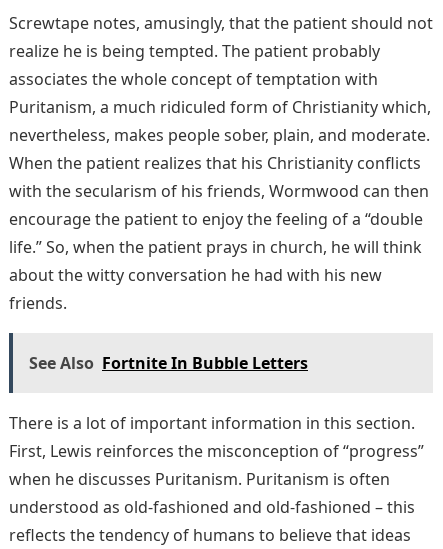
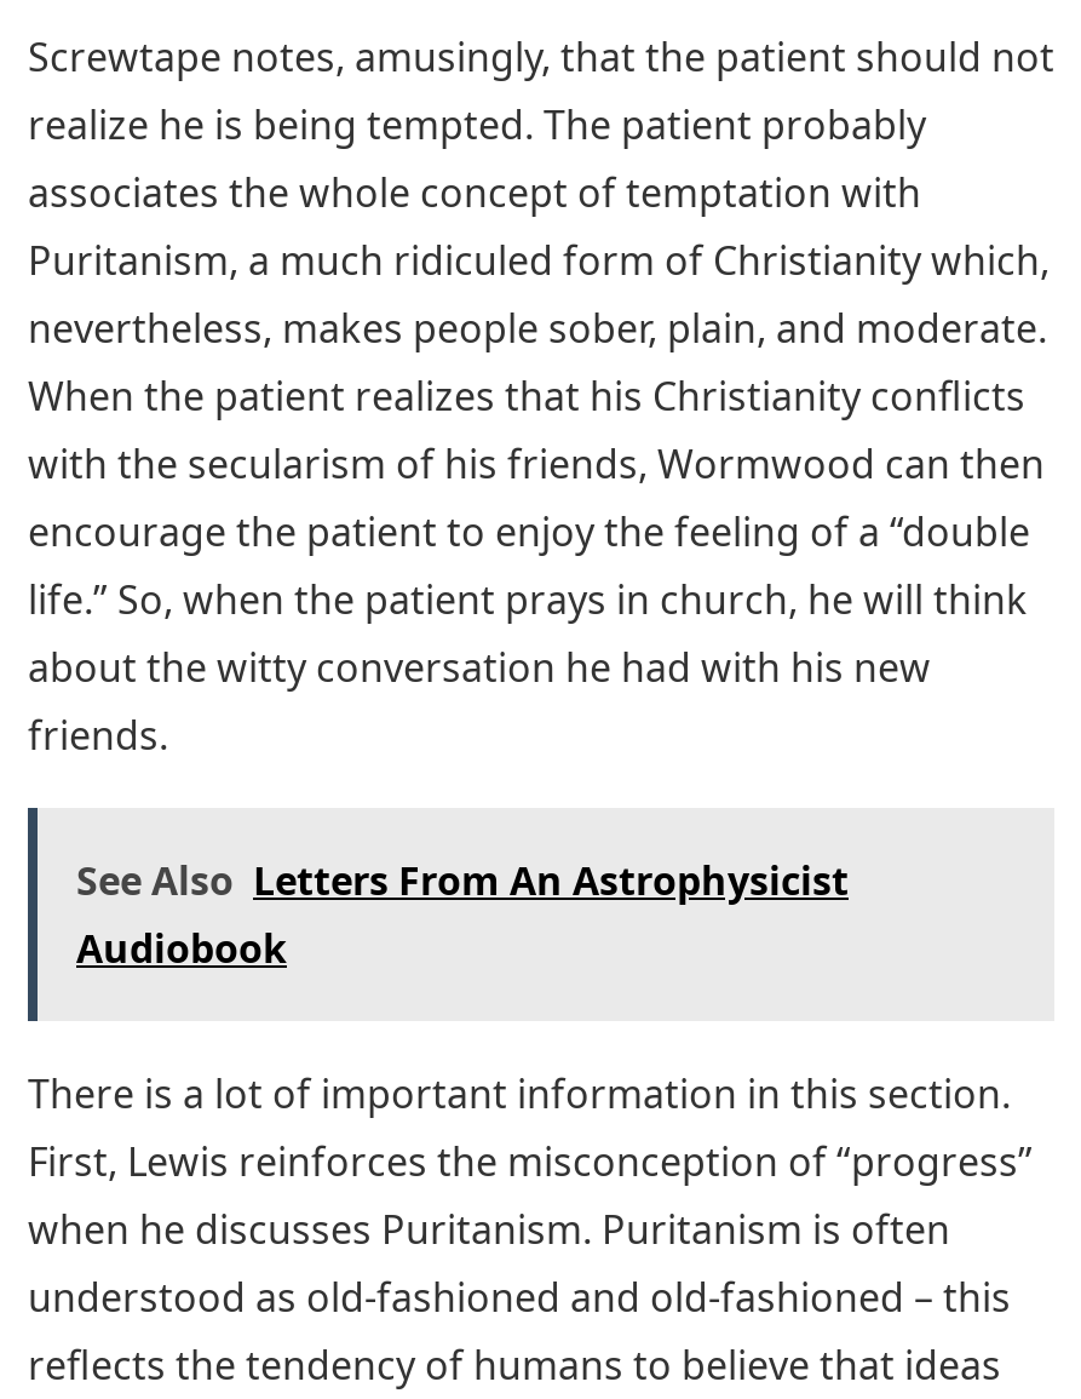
- See Also Fortnite In Bubble Letters
+ See Also Letters From An Astrophysicist
+ Audiobook
